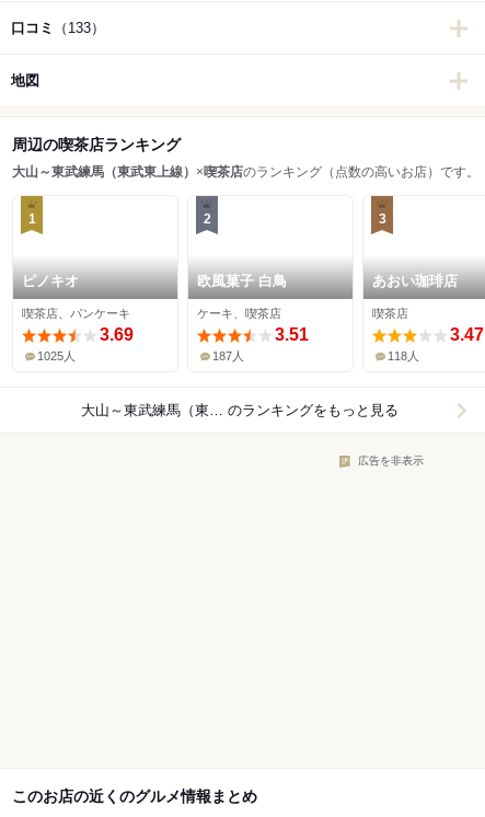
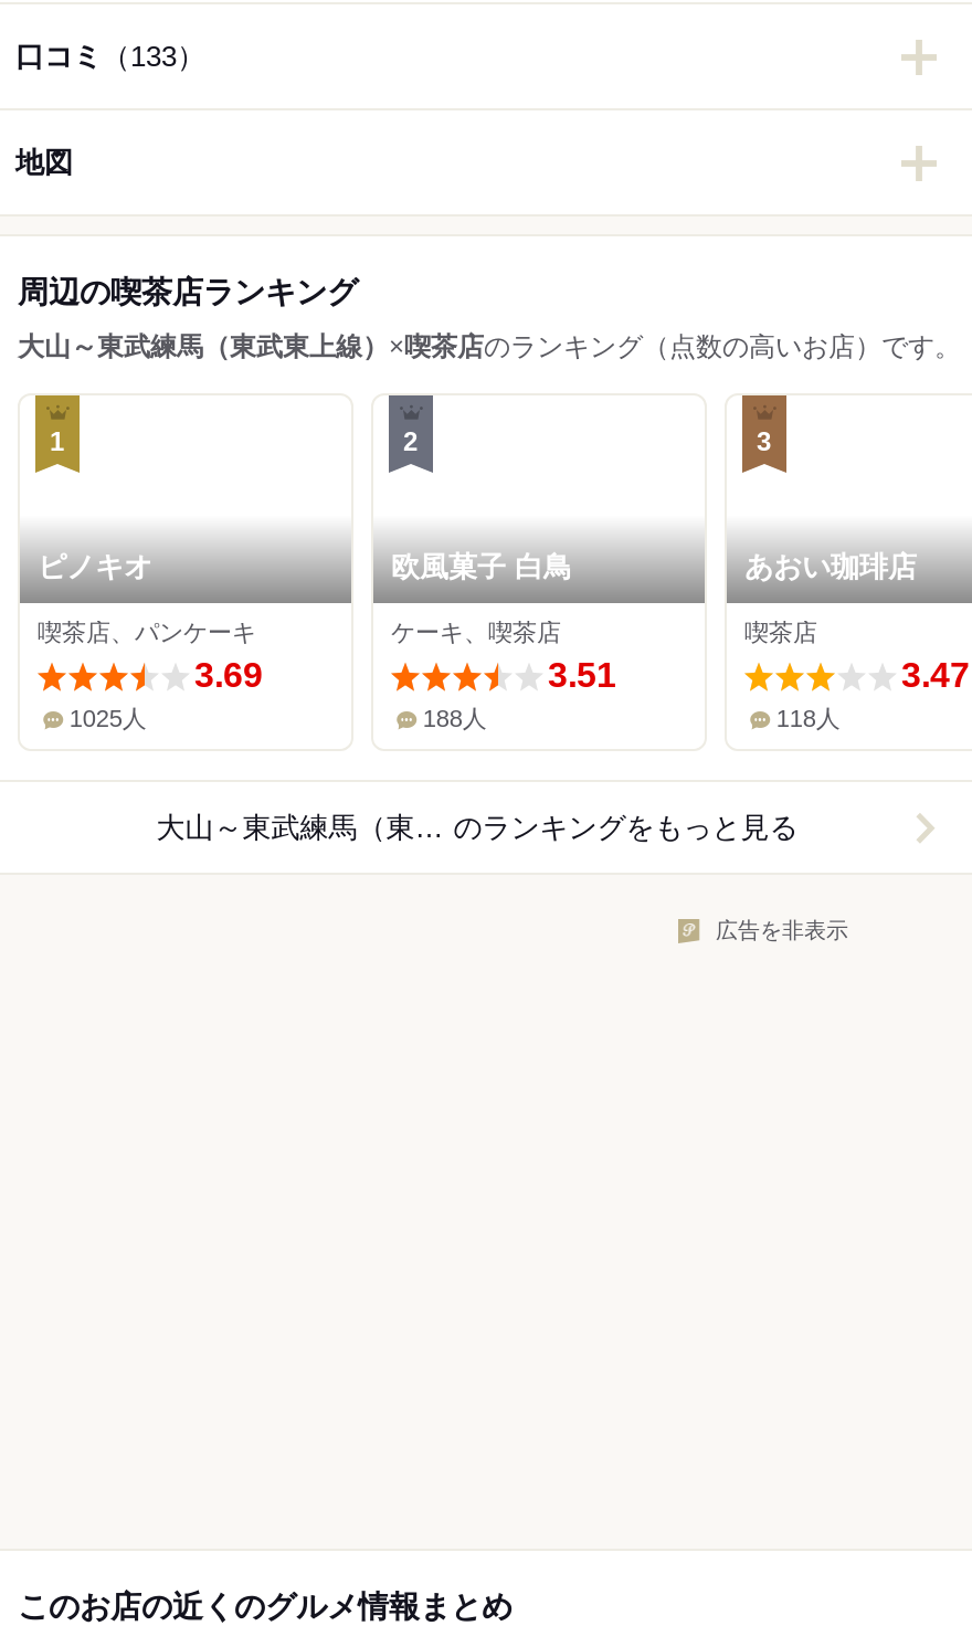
- 187人
+ 188人
